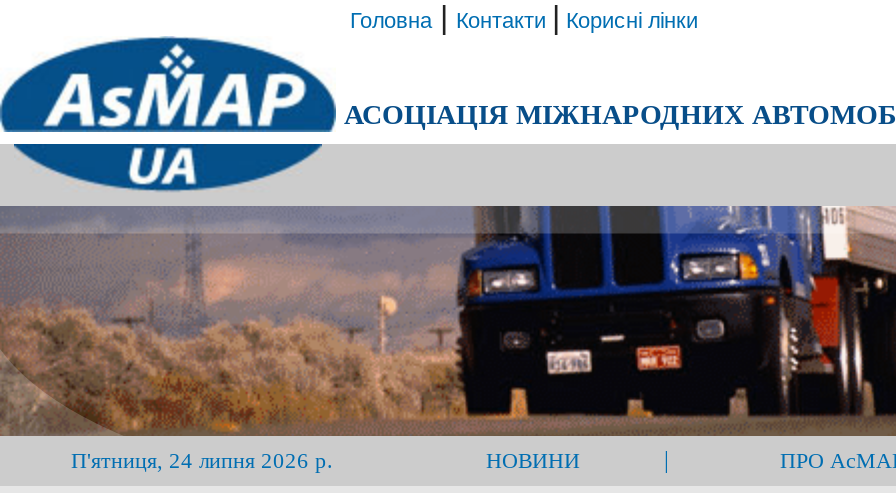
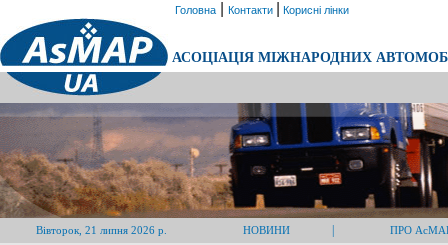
- П'ятниця, 24 липня 2026 р.
+ Вівторок, 21 липня 2026 р.
